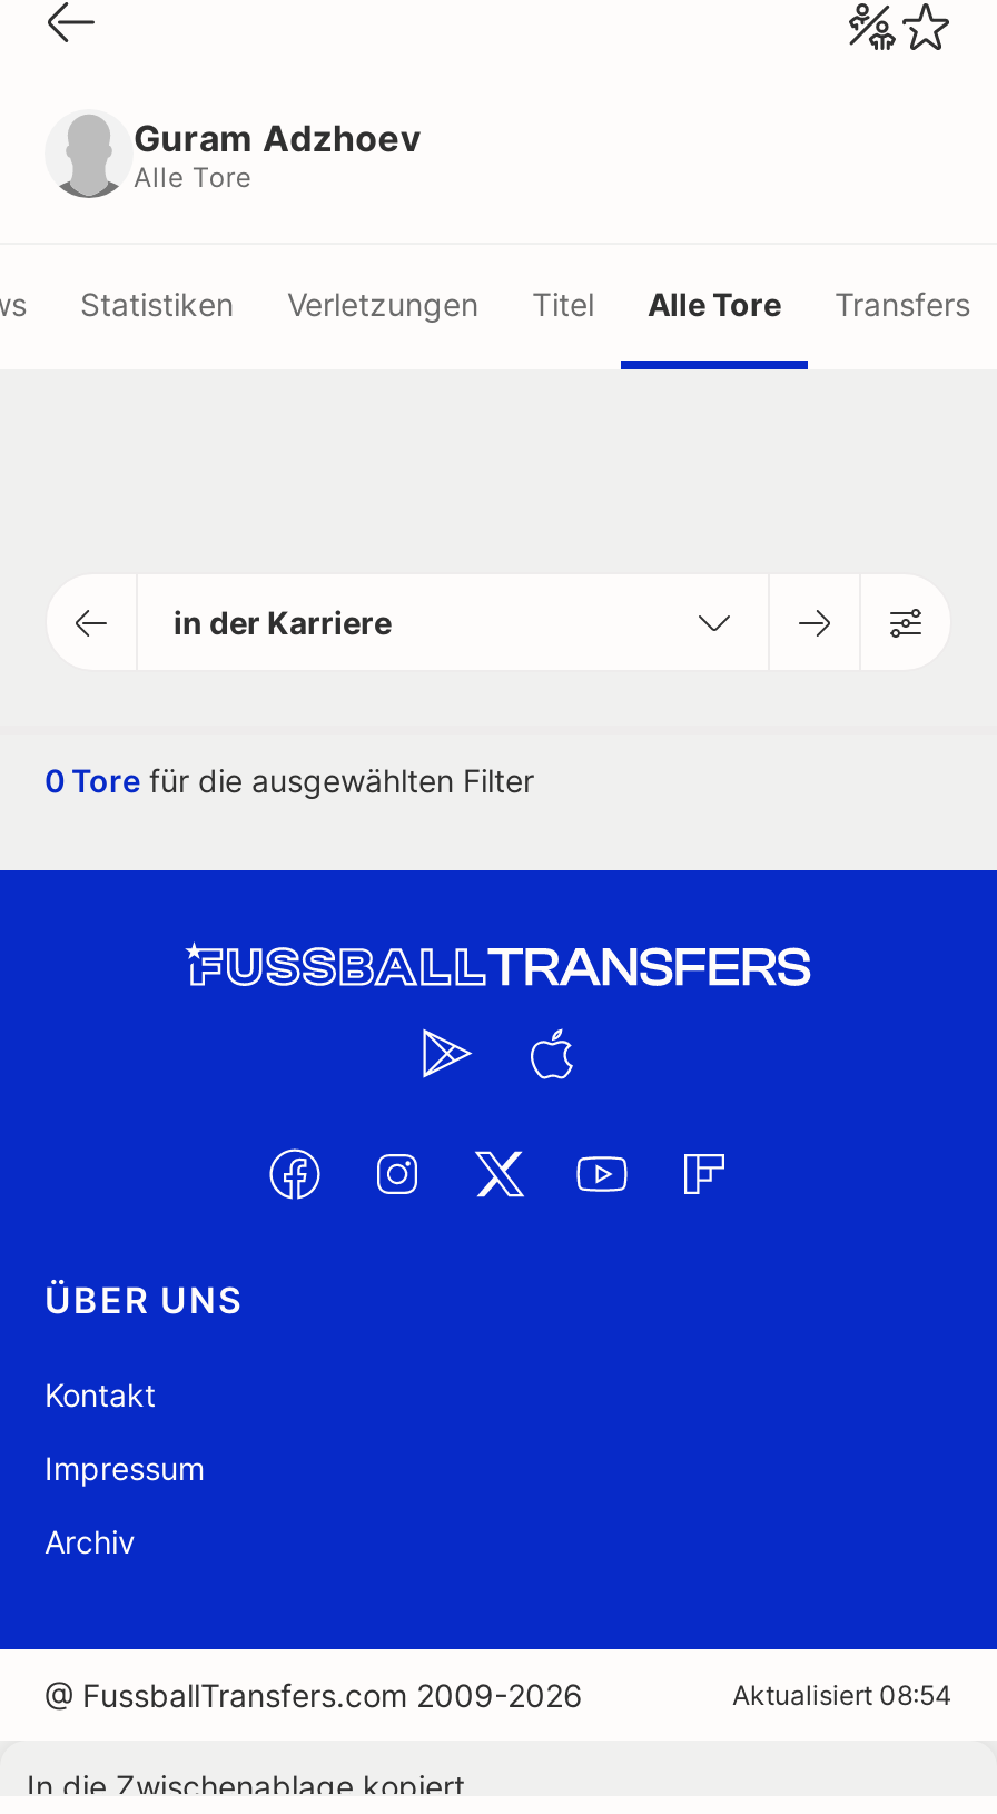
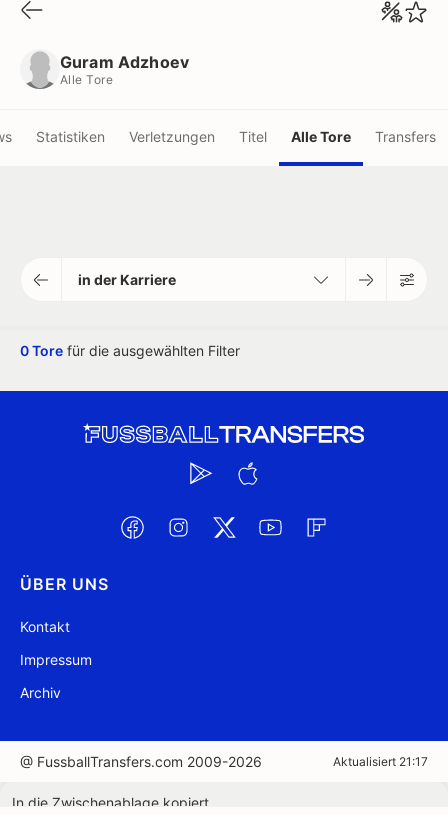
- Aktualisiert 08:54
+ Aktualisiert 21:17
